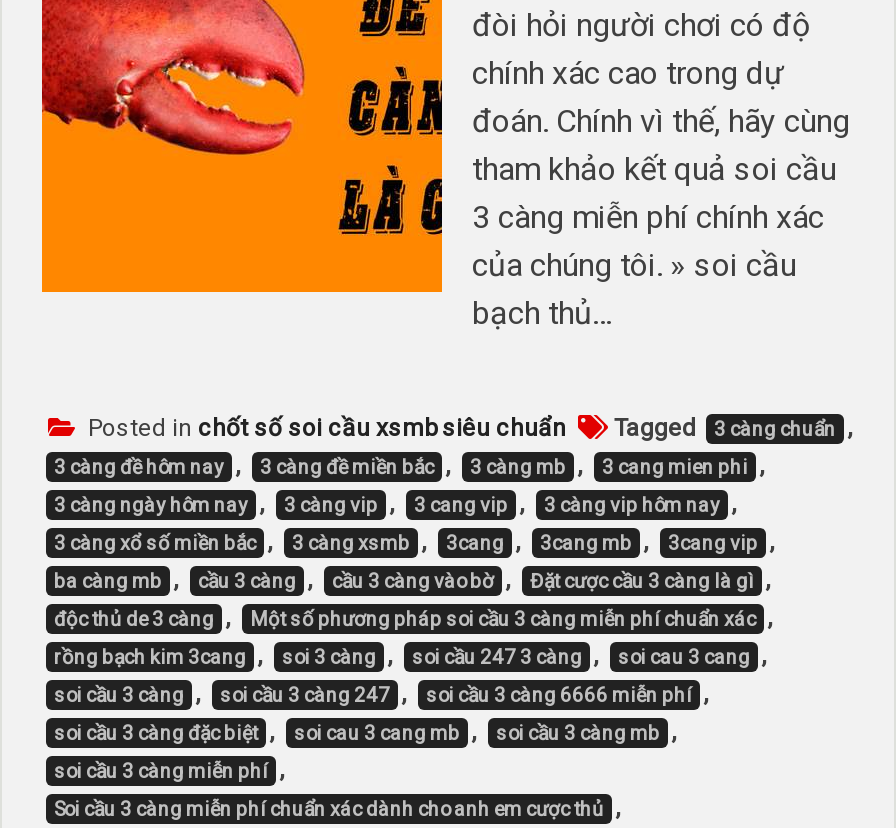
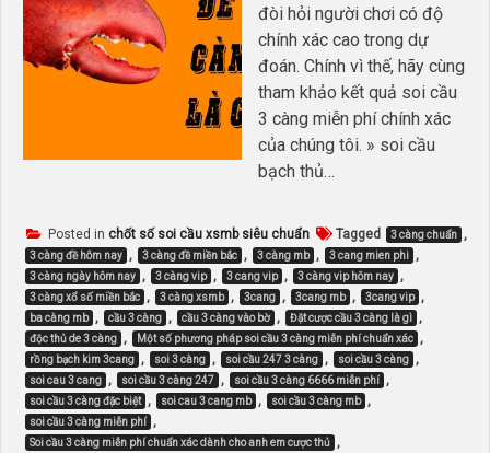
- rồng bạch kim 3cang , soi 3 càng , soi cầu 247 3 càng , soi cau 3 cang ,
+ rồng bạch kim 3cang , soi 3 càng , soi cầu 247 3 càng , soi cầu 3 càng ,

- soi cầu 3 càng , soi cầu 3 càng 247 , soi cầu 3 càng 6666 miễn phí ,
+ soi cau 3 cang , soi cầu 3 càng 247 , soi cầu 3 càng 6666 miễn phí ,
